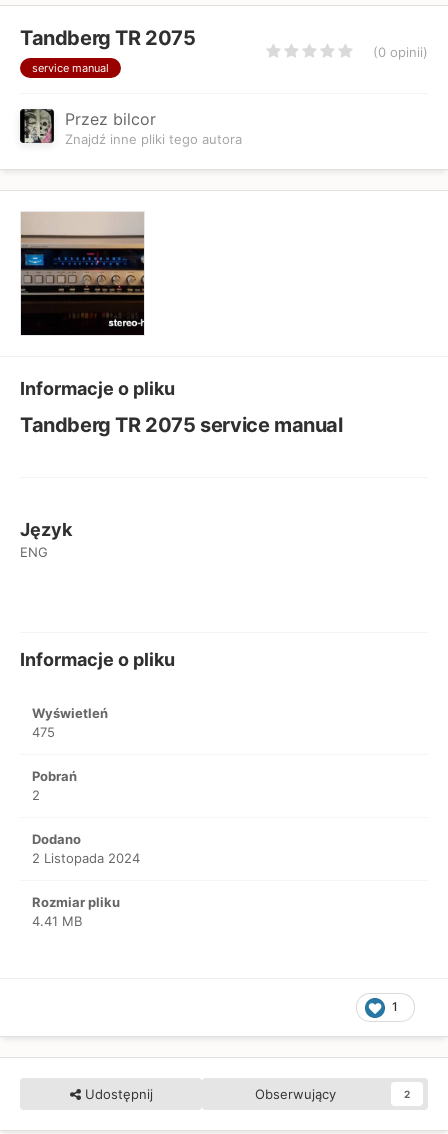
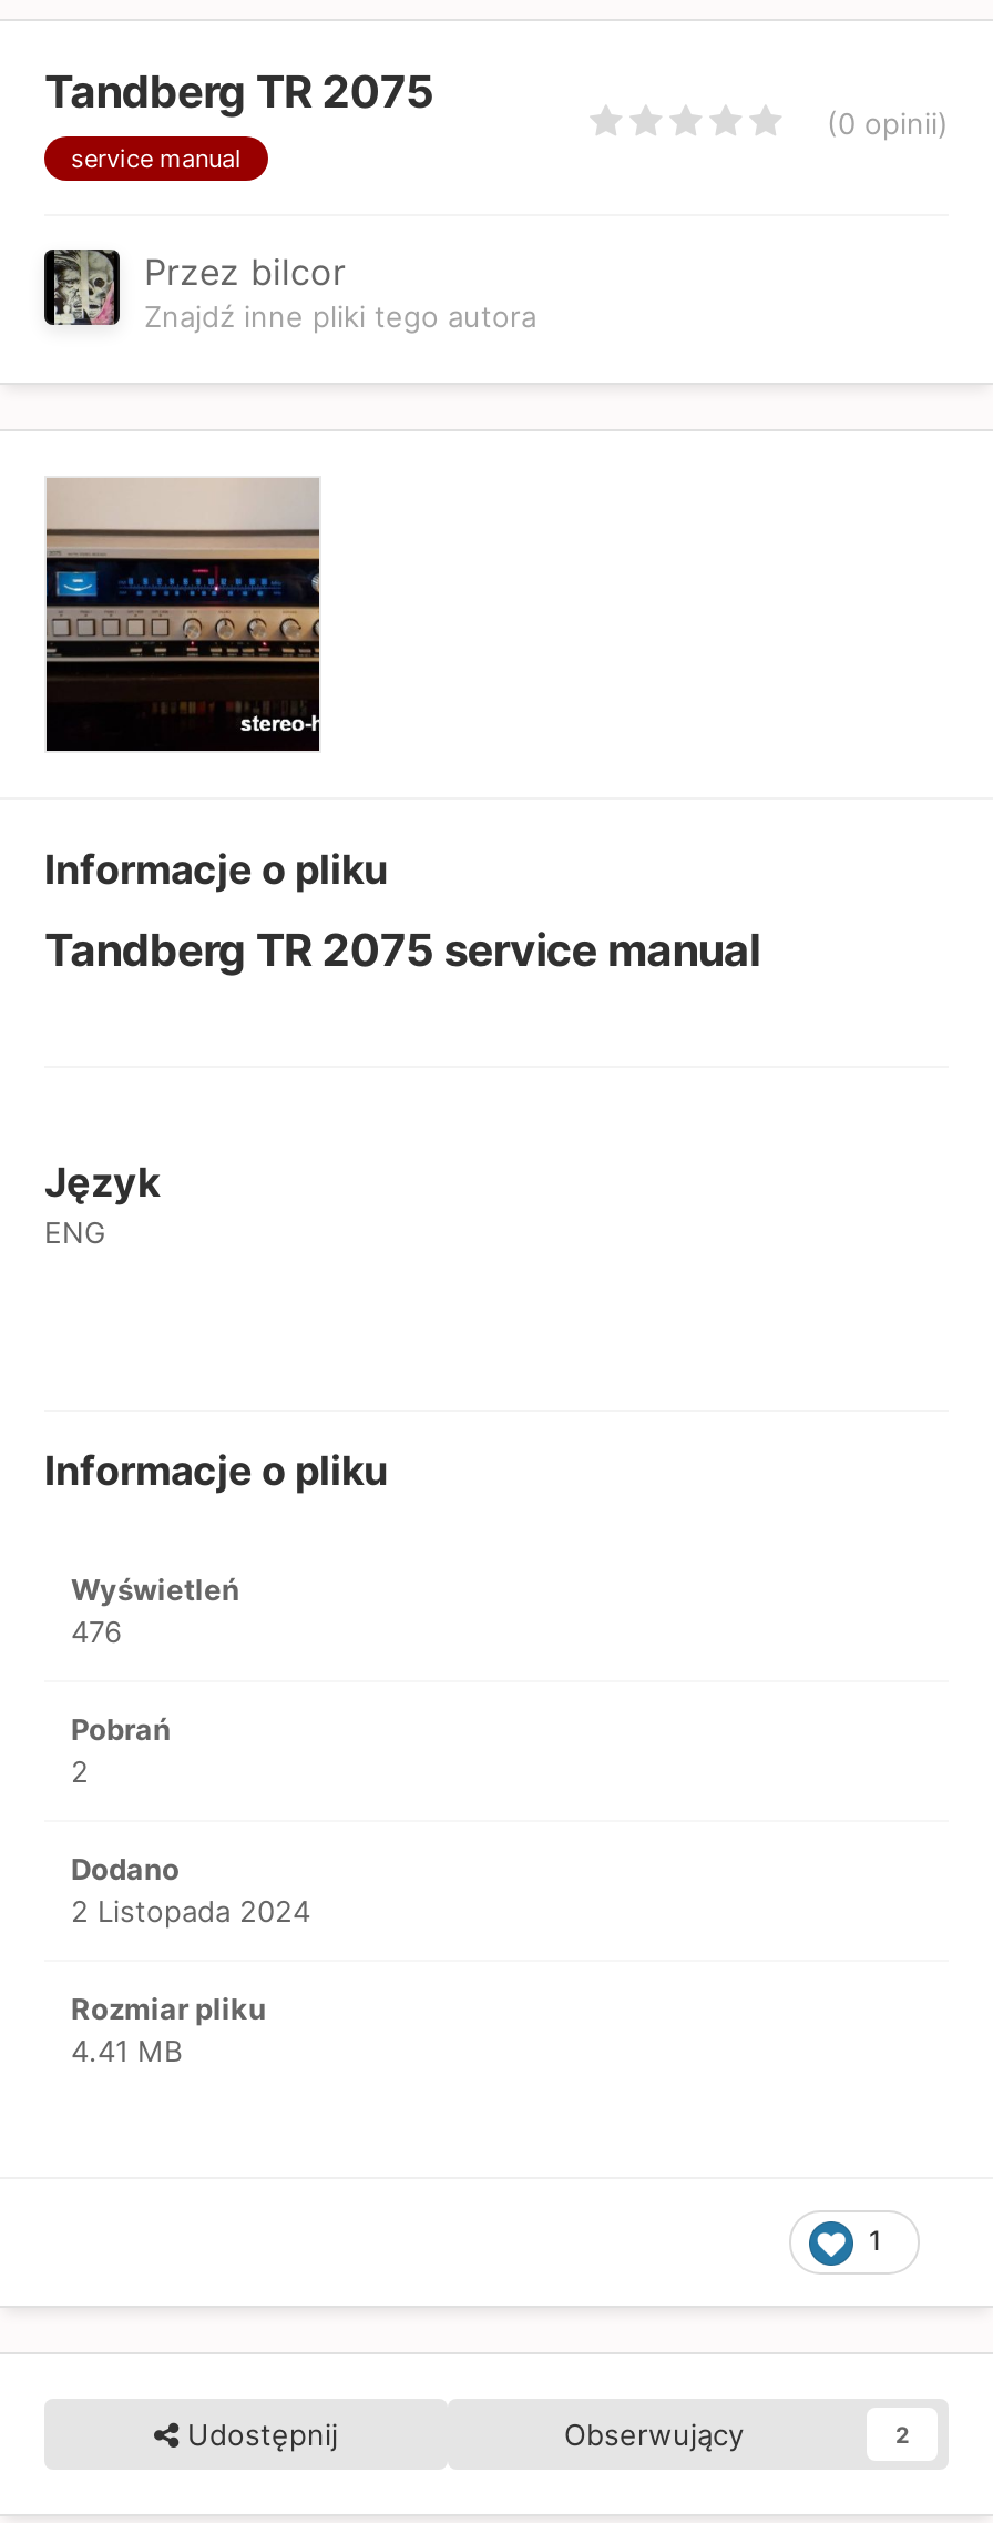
- 475
+ 476
